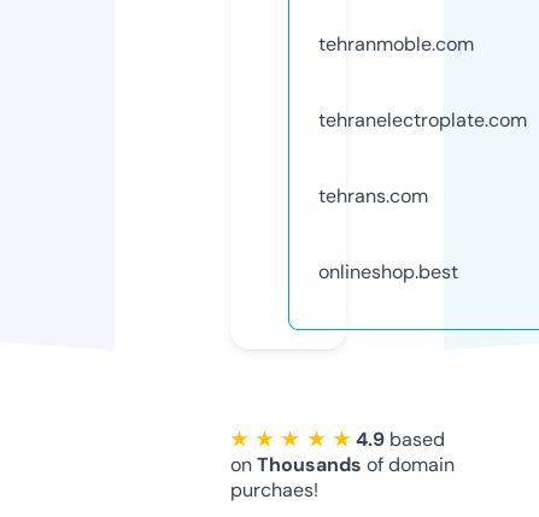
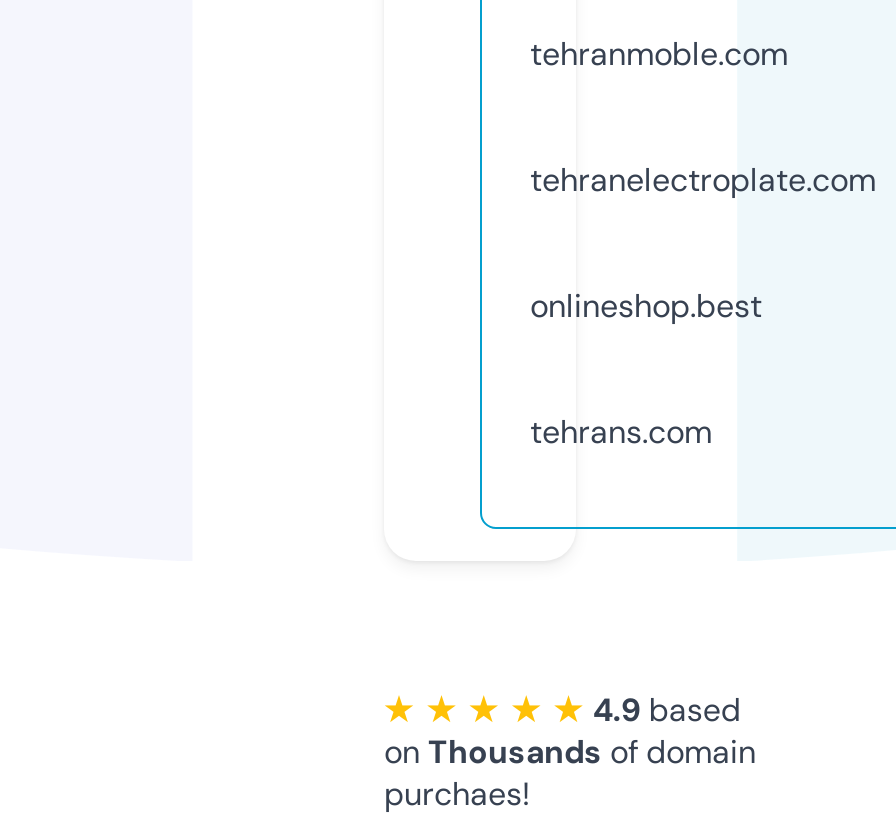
moved down: tehrans.com

moved up: onlineshop.best
